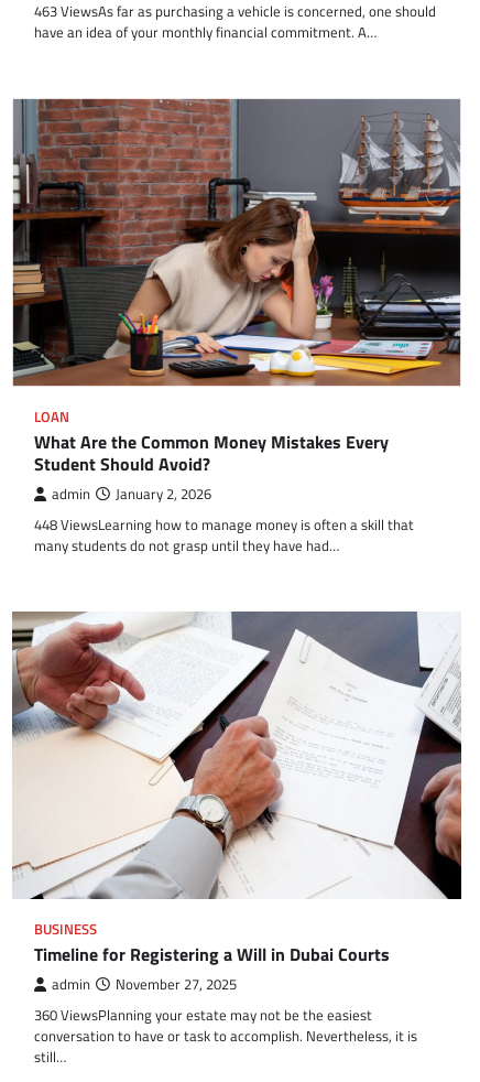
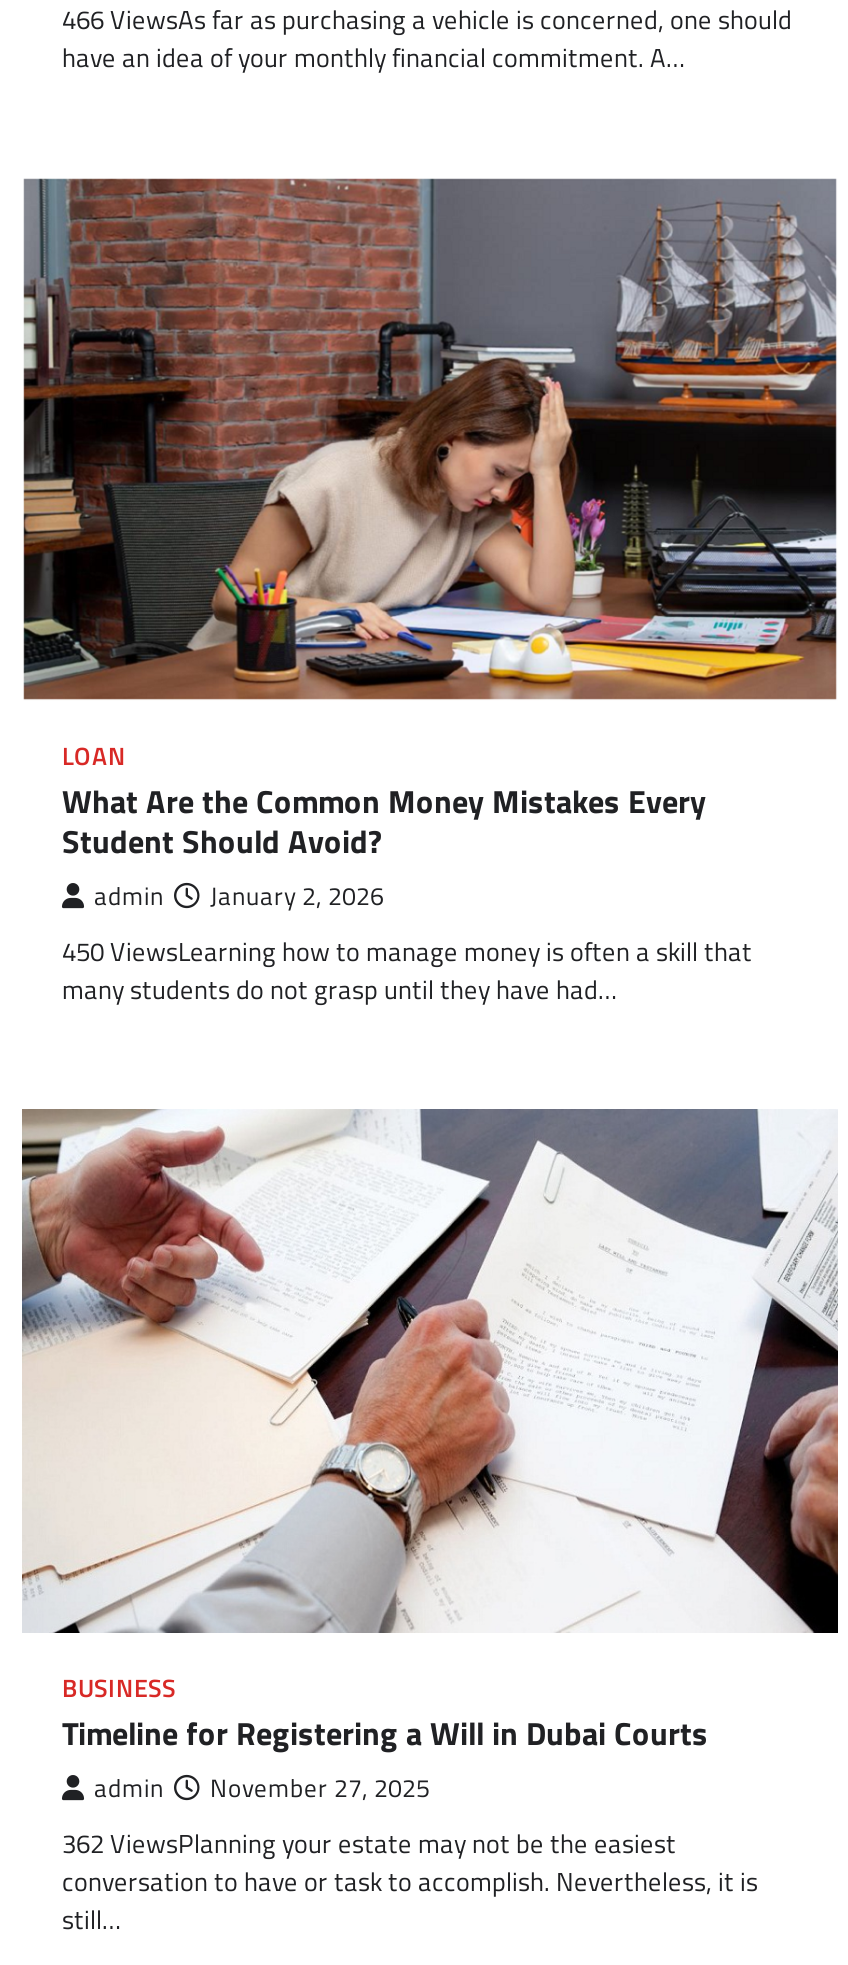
- 463 ViewsAs far as purchasing a vehicle is concerned, one should
+ 466 ViewsAs far as purchasing a vehicle is concerned, one should

- 448 ViewsLearning how to manage money is often a skill that
+ 450 ViewsLearning how to manage money is often a skill that

- 360 ViewsPlanning your estate may not be the easiest
+ 362 ViewsPlanning your estate may not be the easiest
